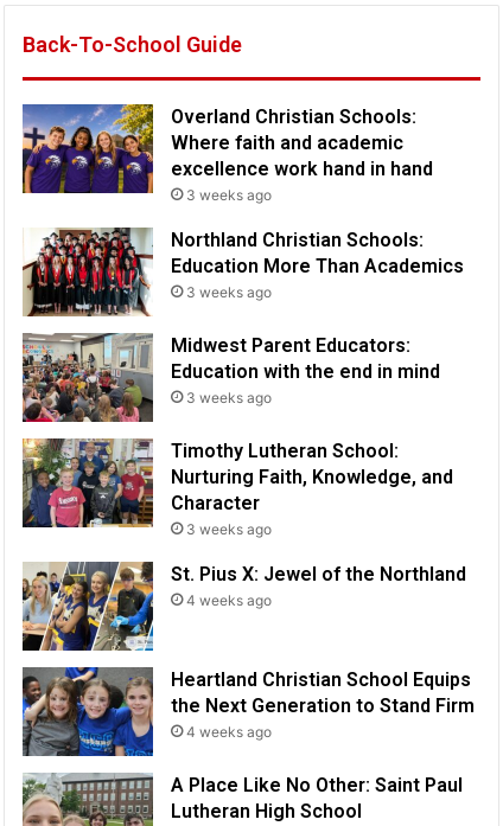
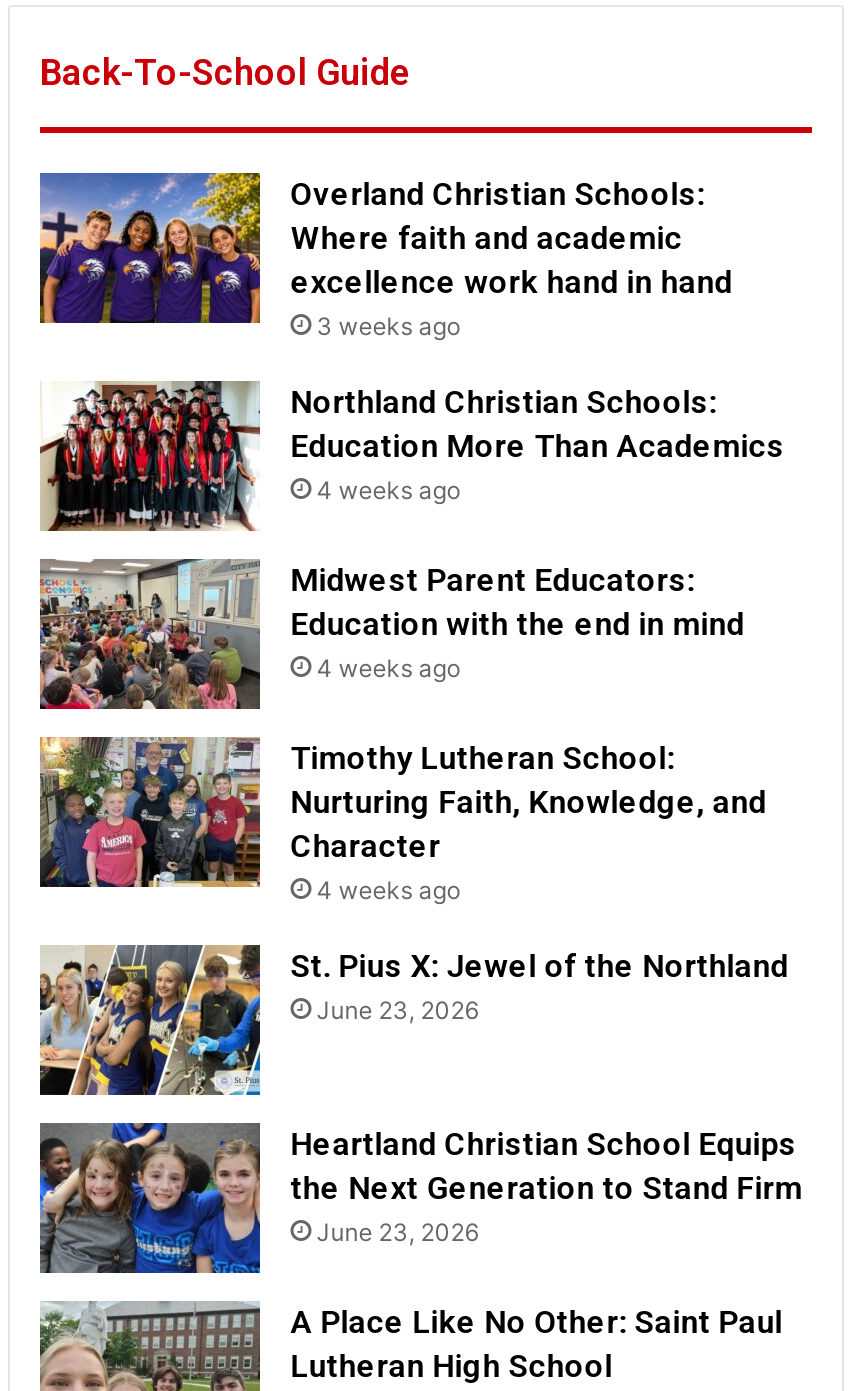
- 3 weeks ago
+ 4 weeks ago

- 3 weeks ago
+ 4 weeks ago

- 3 weeks ago
+ 4 weeks ago

- 4 weeks ago
+ June 23, 2026

- 4 weeks ago
+ June 23, 2026
